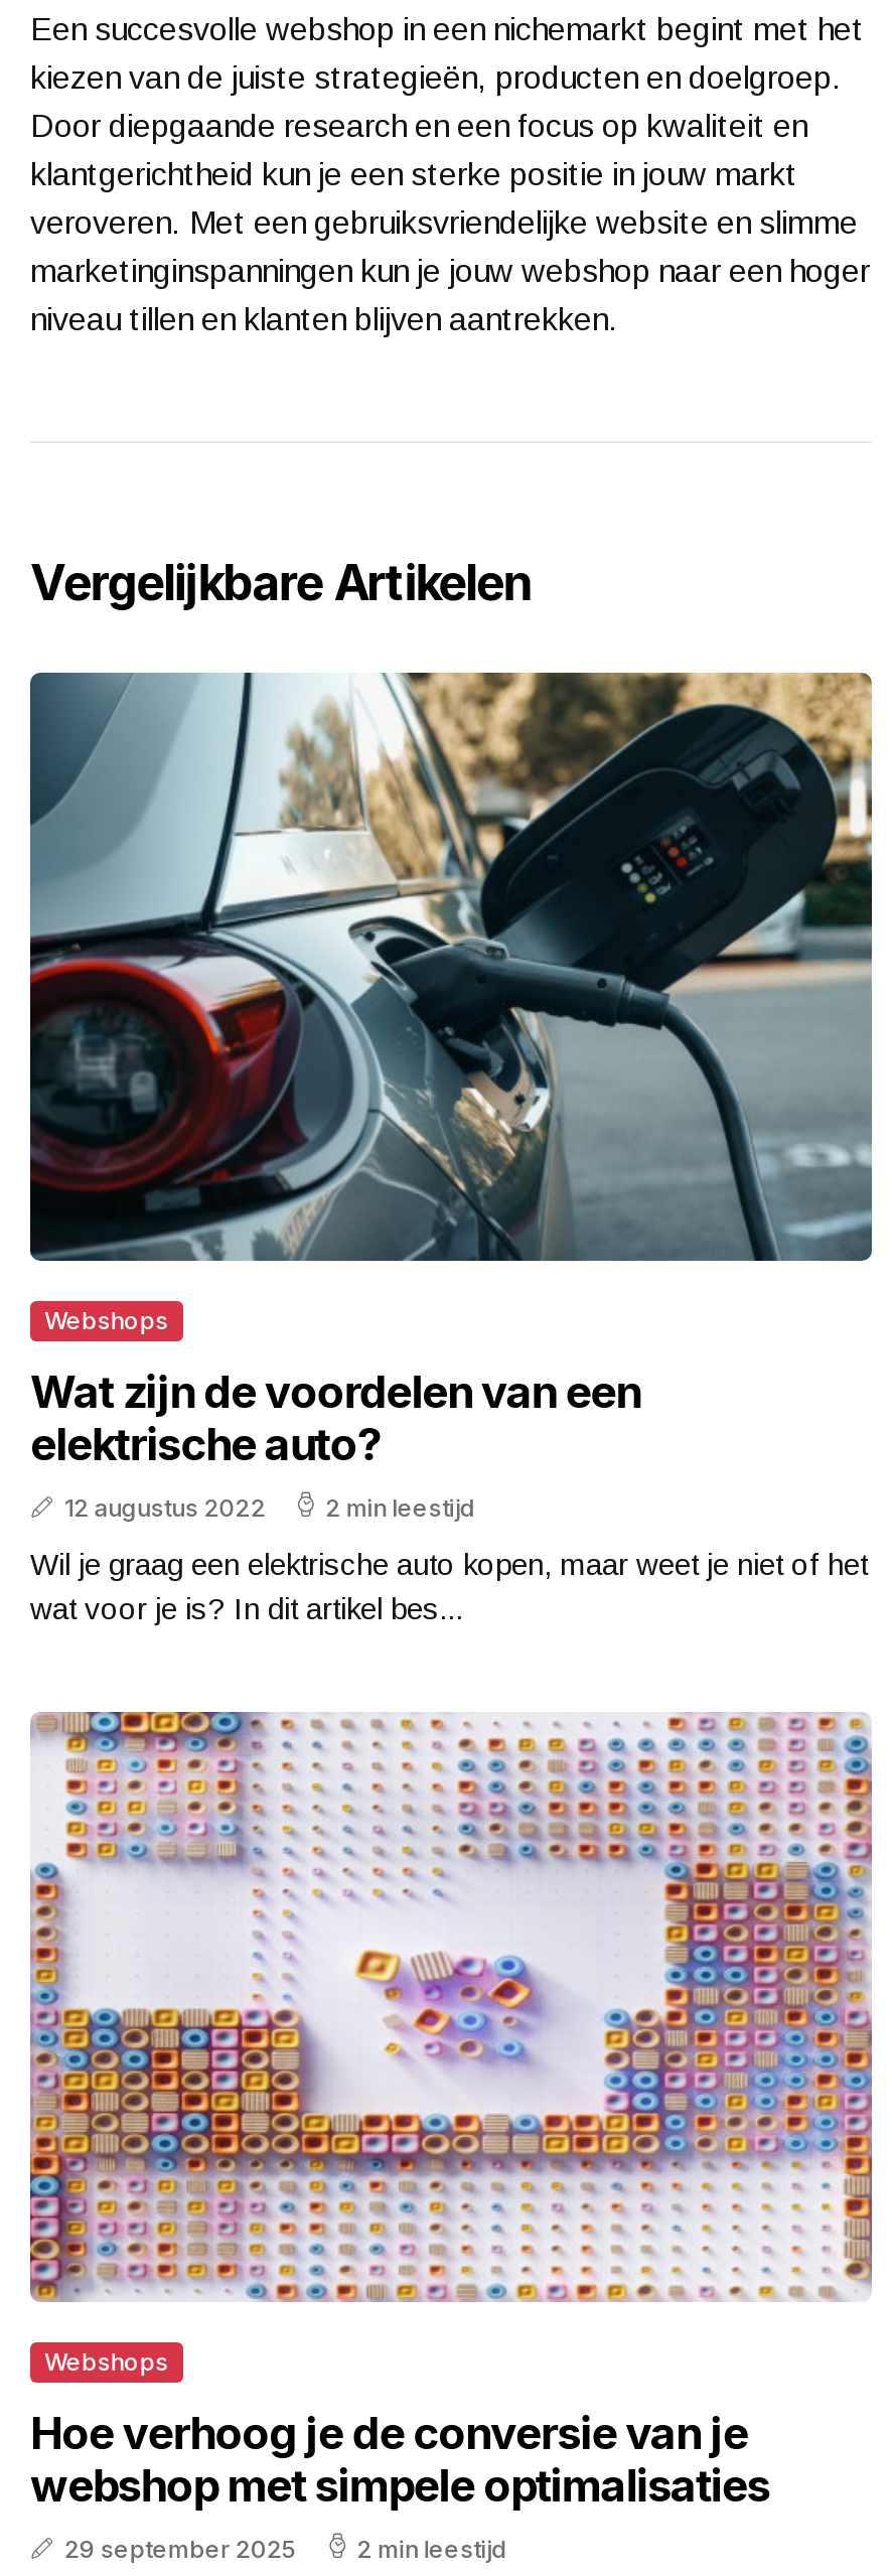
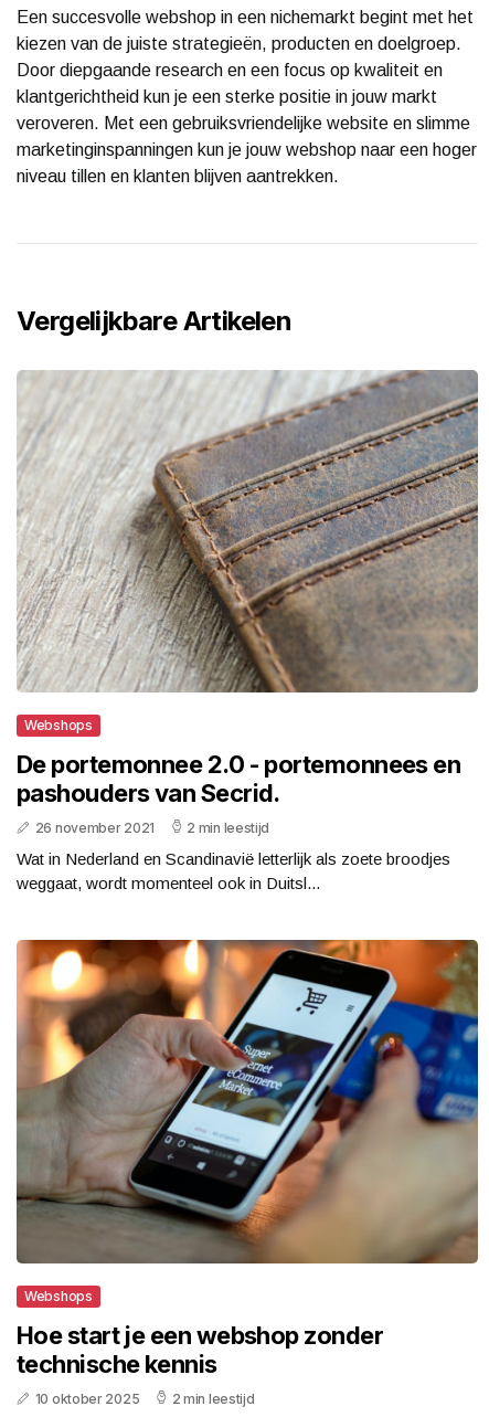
- [image]
+ [image]

- Wat zijn de voordelen van een
- elektrische auto?
- 12 augustus 2022
+ De portemonnee 2.0 - portemonnees en
+ pashouders van Secrid.
+ 26 november 2021

- Wil je graag een elektrische auto kopen, maar weet je niet of het
- wat voor je is? In dit artikel bes...
+ Wat in Nederland en Scandinavië letterlijk als zoete broodjes
+ weggaat, wordt momenteel ook in Duitsl...

- [image]
+ [image]

- Hoe verhoog je de conversie van je
- webshop met simpele optimalisaties
- 29 september 2025
+ Hoe start je een webshop zonder
+ technische kennis
+ 10 oktober 2025
